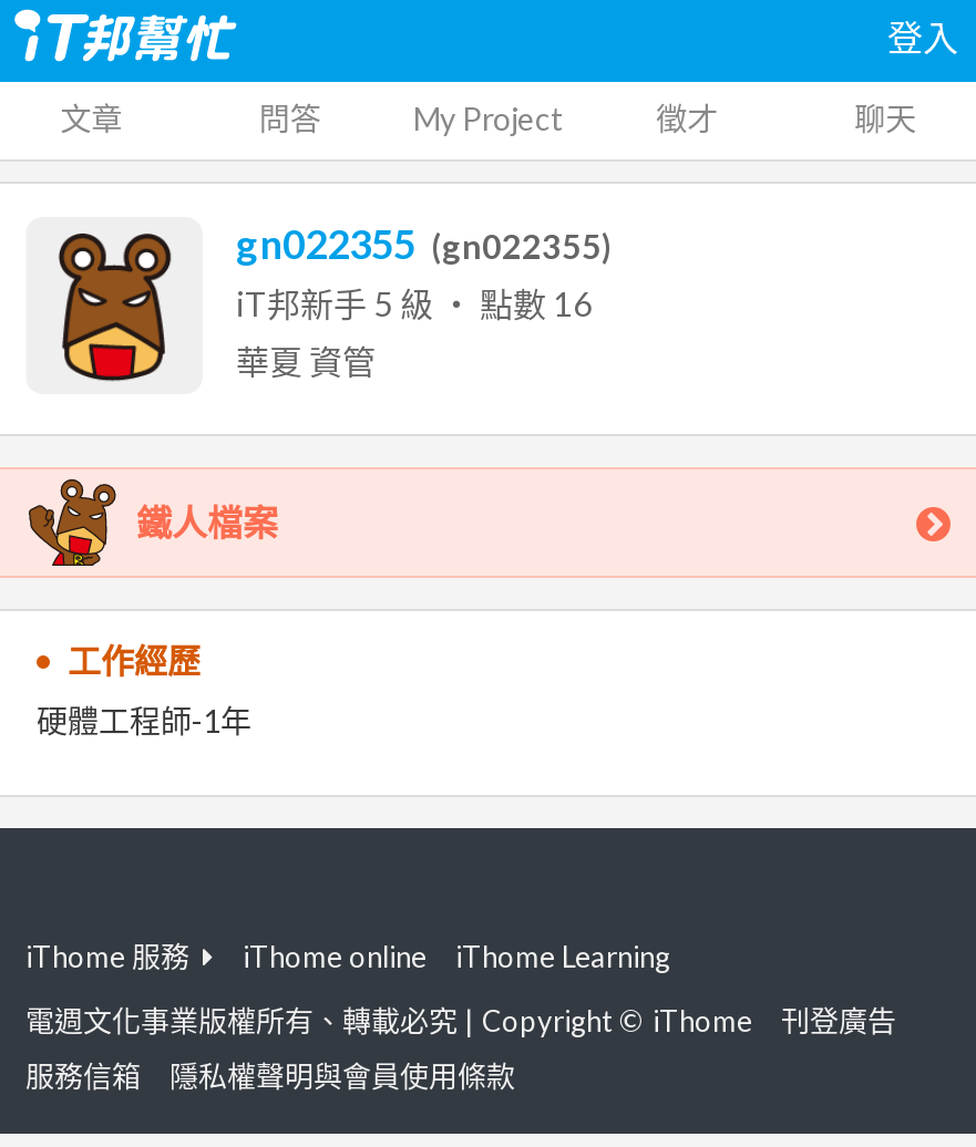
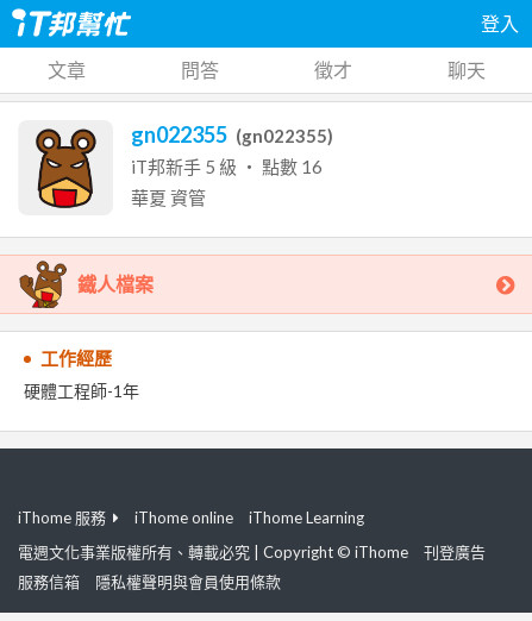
- My Project
